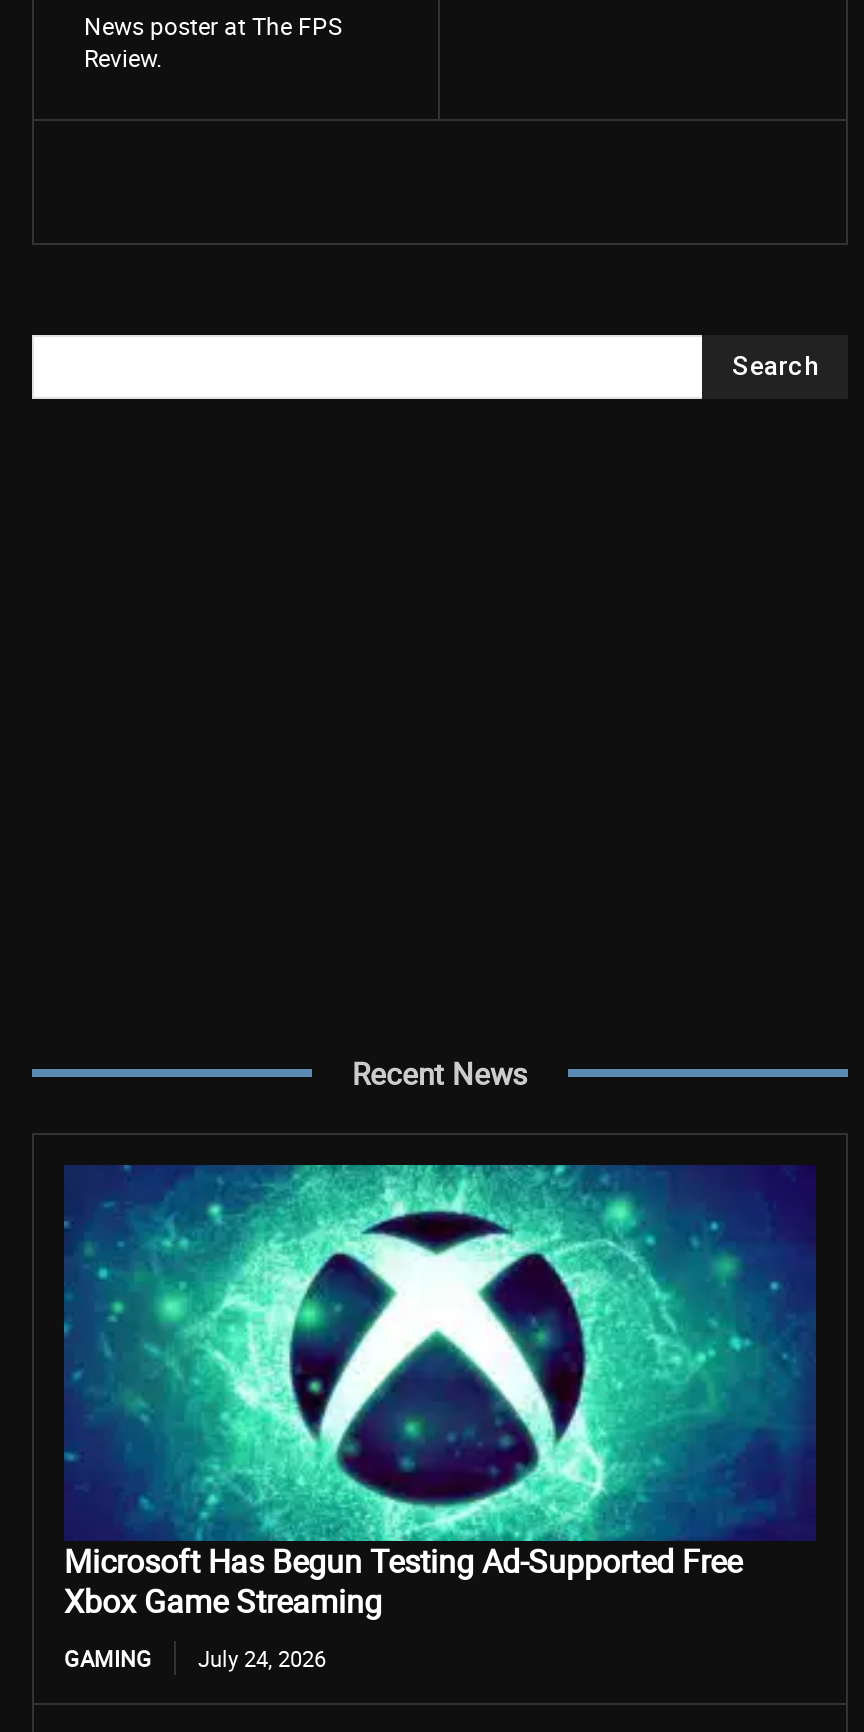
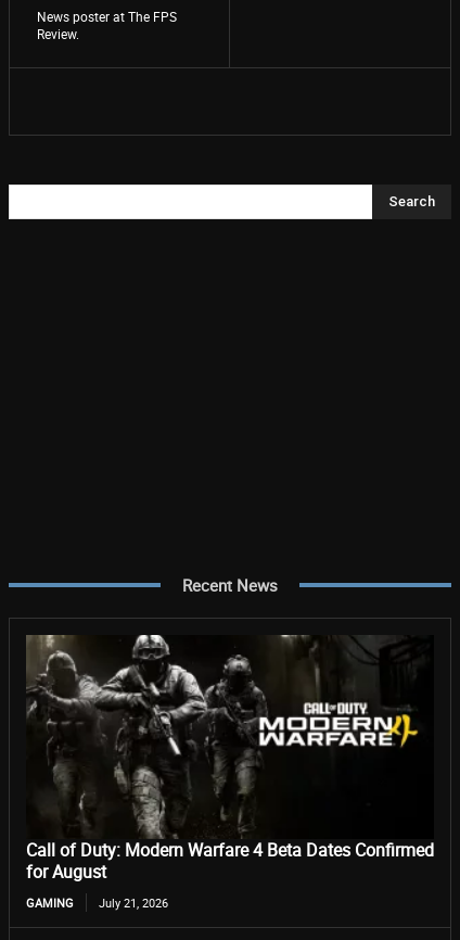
- [image]
- Microsoft Has Begun Testing Ad-Supported Free
- Xbox Game Streaming
+ [image]
+ Call of Duty: Modern Warfare 4 Beta Dates Confirmed
+ for August

- GAMING July 24, 2026
+ GAMING July 21, 2026
